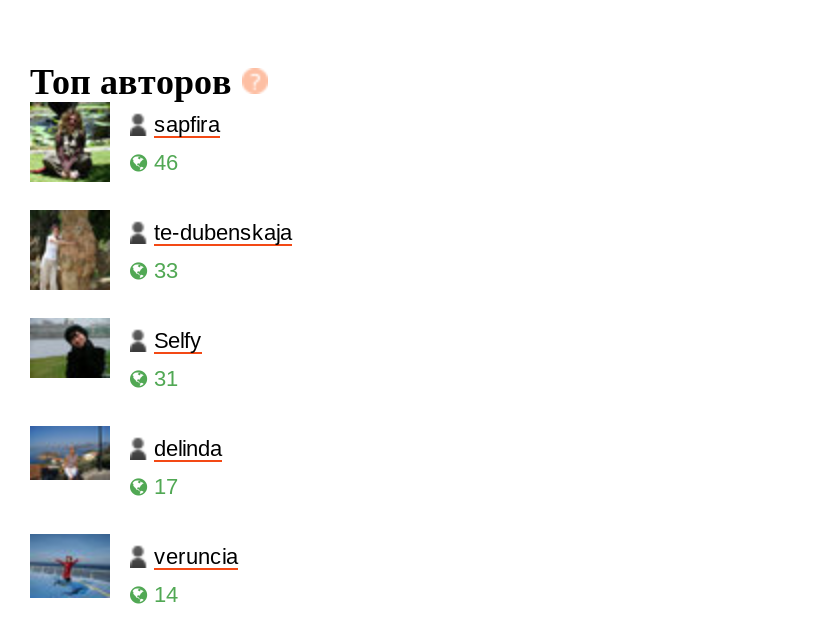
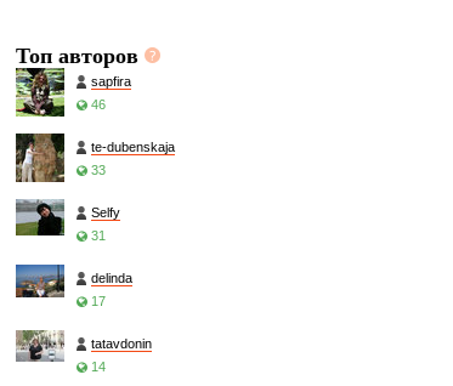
- [image]
- veruncia
+ [image]
+ tatavdonin
